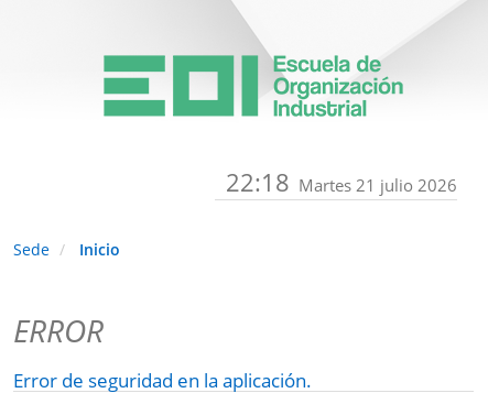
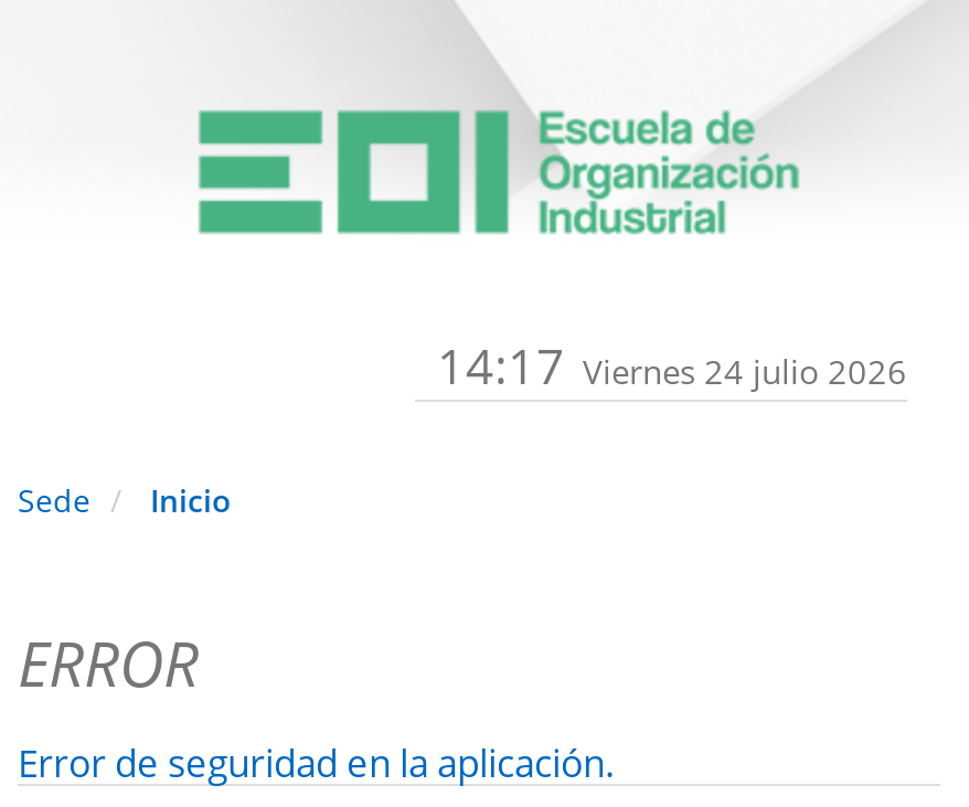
- 22:18 Martes 21 julio 2026
+ 14:17 Viernes 24 julio 2026
